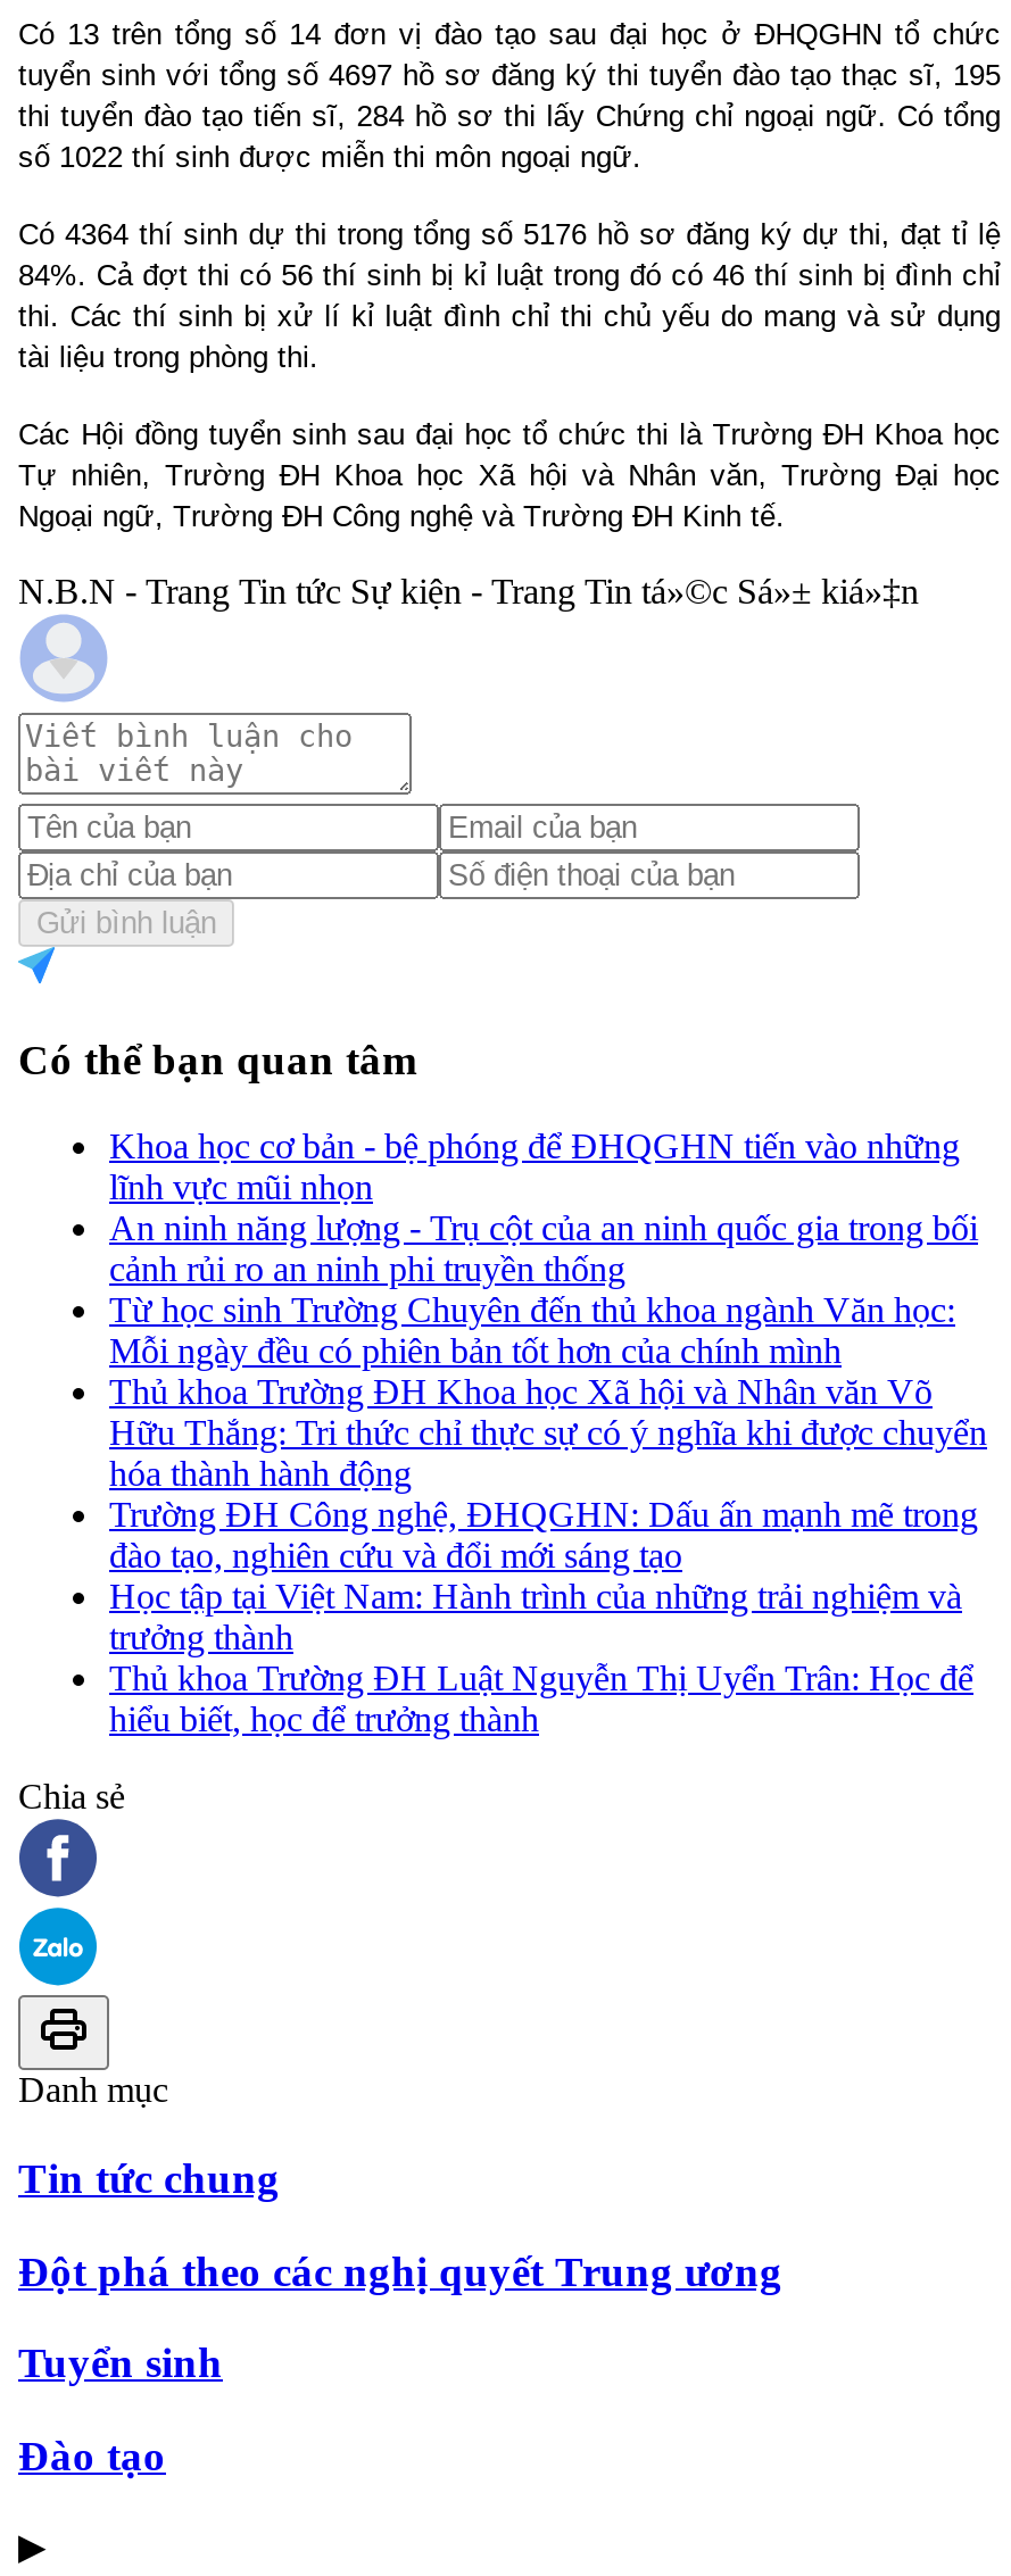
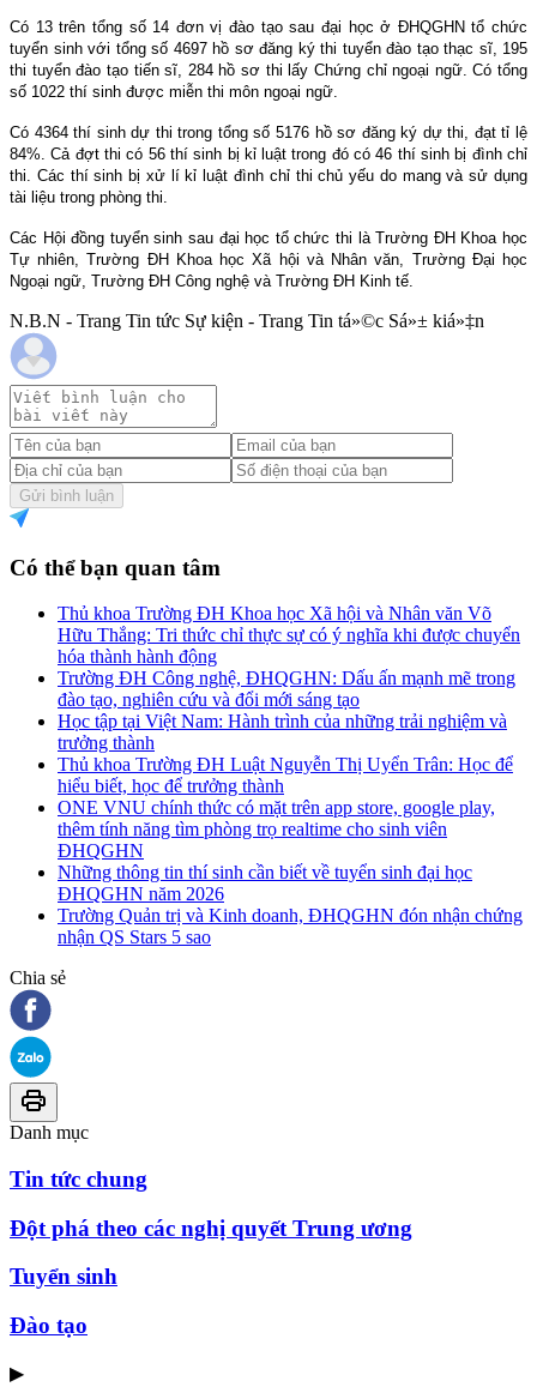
- Khoa học cơ bản - bệ phóng để ĐHQGHN tiến vào những
- lĩnh vực mũi nhọn
- An ninh năng lượng - Trụ cột của an ninh quốc gia trong bối
- cảnh rủi ro an ninh phi truyền thống
- Từ học sinh Trường Chuyên đến thủ khoa ngành Văn học:
- Mỗi ngày đều có phiên bản tốt hơn của chính mình

moved up: Thủ khoa Trường ĐH Khoa học Xã hội và Nhân văn Võ | Hữu Thắng: Tri thức chỉ thực sự có ý nghĩa khi được chuyển | hóa thành hành động | ... | Thủ khoa Trường ĐH Luật Nguyễn Thị Uyển Trân: Học để | hiểu biết, học để trưởng thành

+ ONE VNU chính thức có mặt trên app store, google play,
+ thêm tính năng tìm phòng trọ realtime cho sinh viên
+ ĐHQGHN
+ Những thông tin thí sinh cần biết về tuyển sinh đại học
+ ĐHQGHN năm 2026
+ Trường Quản trị và Kinh doanh, ĐHQGHN đón nhận chứng
+ nhận QS Stars 5 sao
